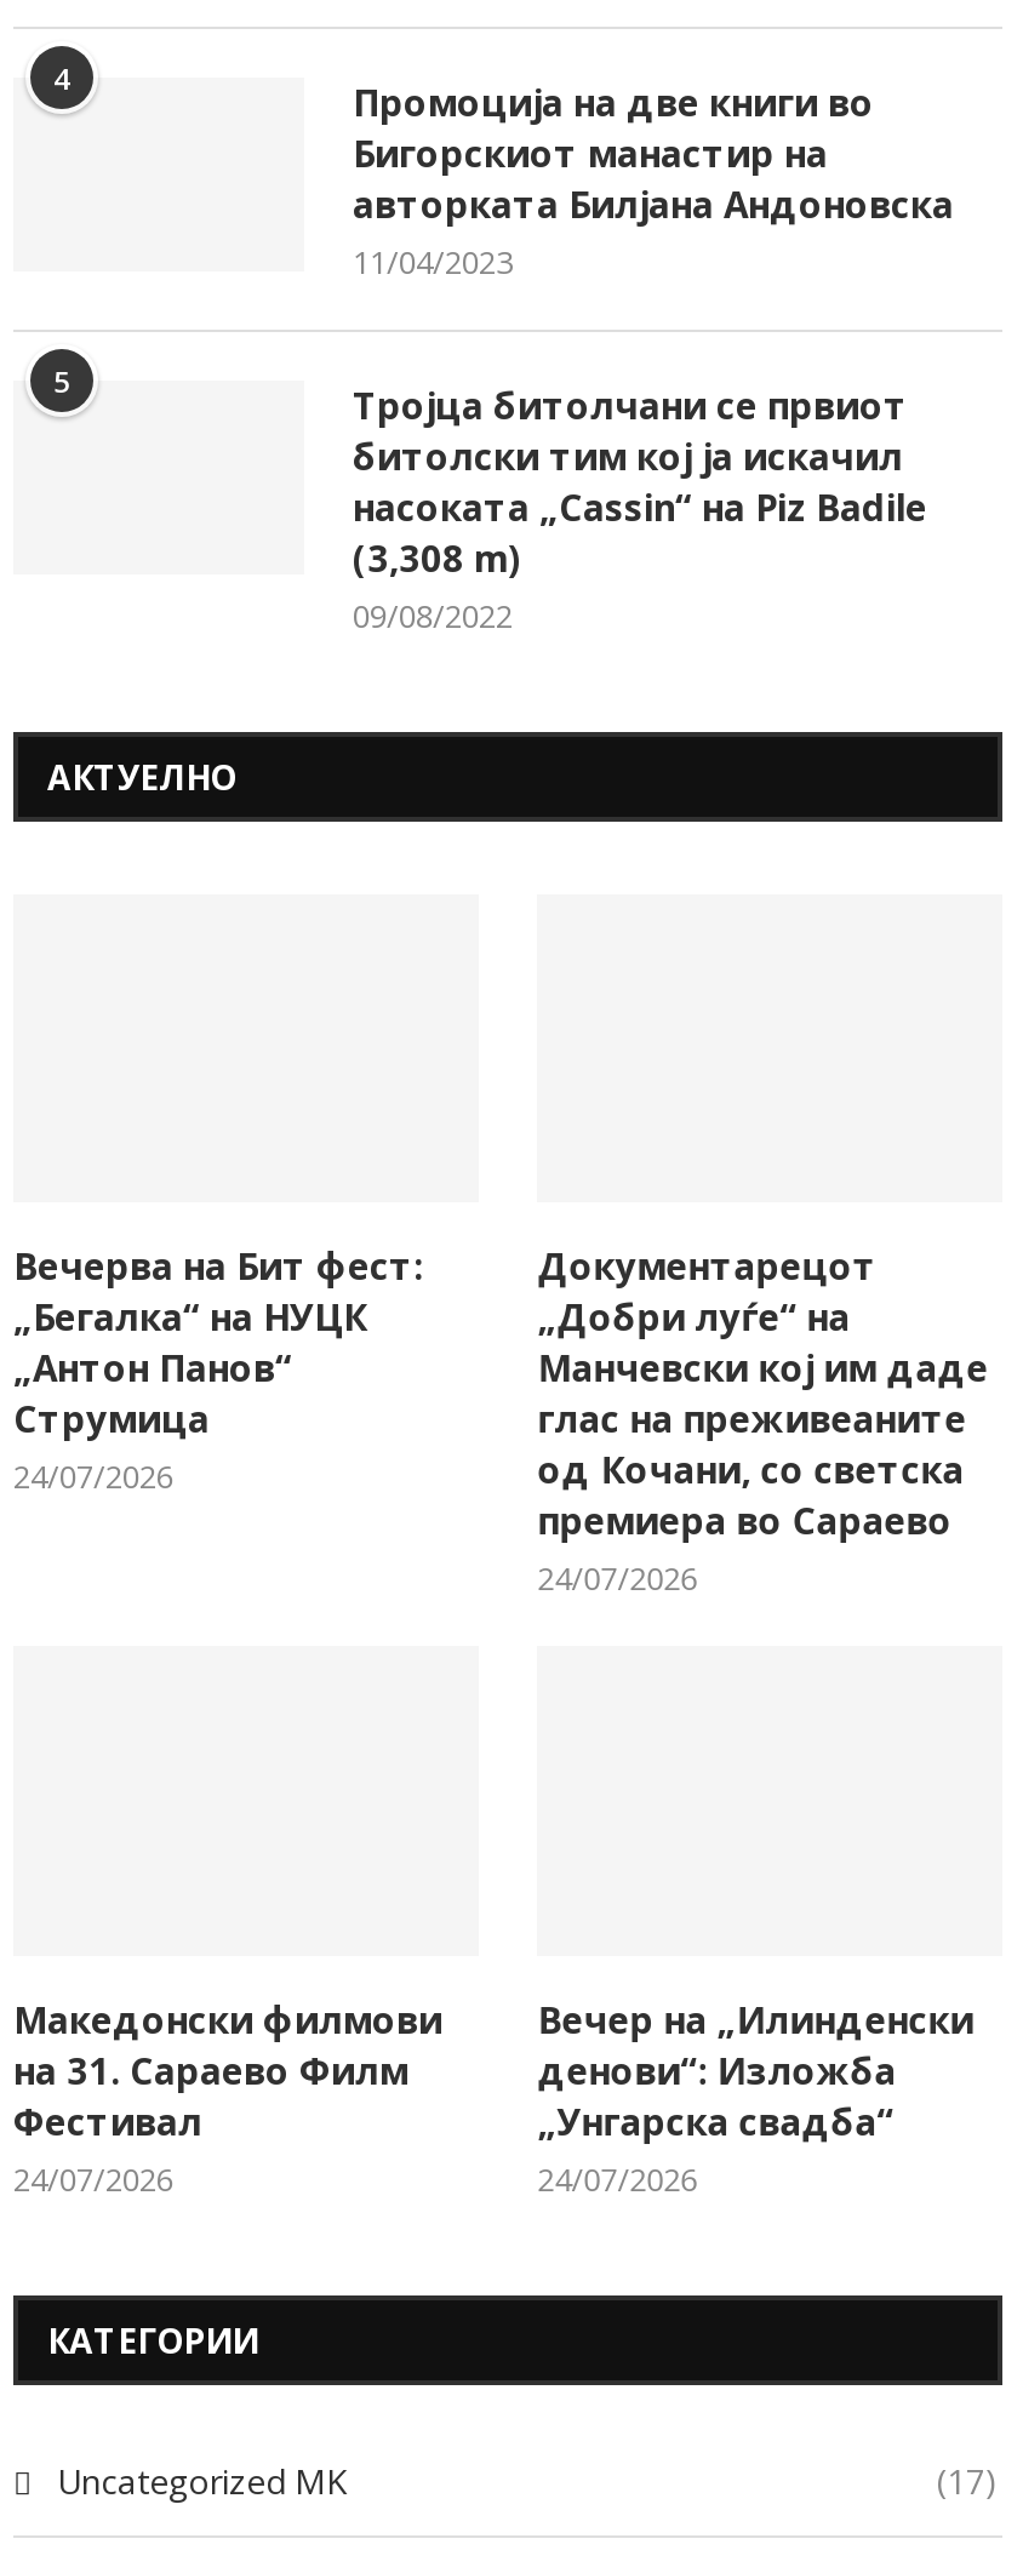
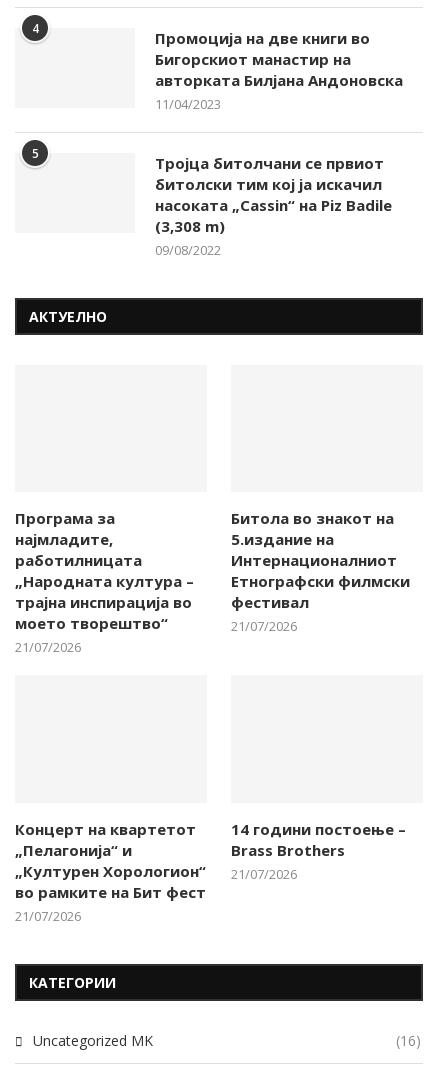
- Вечерва на Бит фест:
- „Бегалка“ на НУЦК
- „Антон Панов“
- Струмица
- 24/07/2026
+ Програма за
+ најмладите,
+ работилницата
+ „Народната култура –
+ трајна инспирација во
+ моето творештво“
+ 21/07/2026

- Документарецот
- „Добри луѓе“ на
- Манчевски кој им даде
- глас на преживеаните
- од Кочани, со светска
- премиера во Сараево
- 24/07/2026
+ Битола во знакот на
+ 5.издание на
+ Интернационалниот
+ Етнографски филмски
+ фестивал
+ 21/07/2026

- Македонски филмови
- на 31. Сараево Филм
- Фестивал
- 24/07/2026
+ Концерт на квартетот
+ „Пелагонија“ и
+ „Културен Хорологион“
+ во рамките на Бит фест
+ 21/07/2026

- Вечер на „Илинденски
- денови“: Изложба
- „Унгарска свадба“
- 24/07/2026
+ 14 години постоење –
+ Brass Brothers
+ 21/07/2026

- (17)
+ (16)
